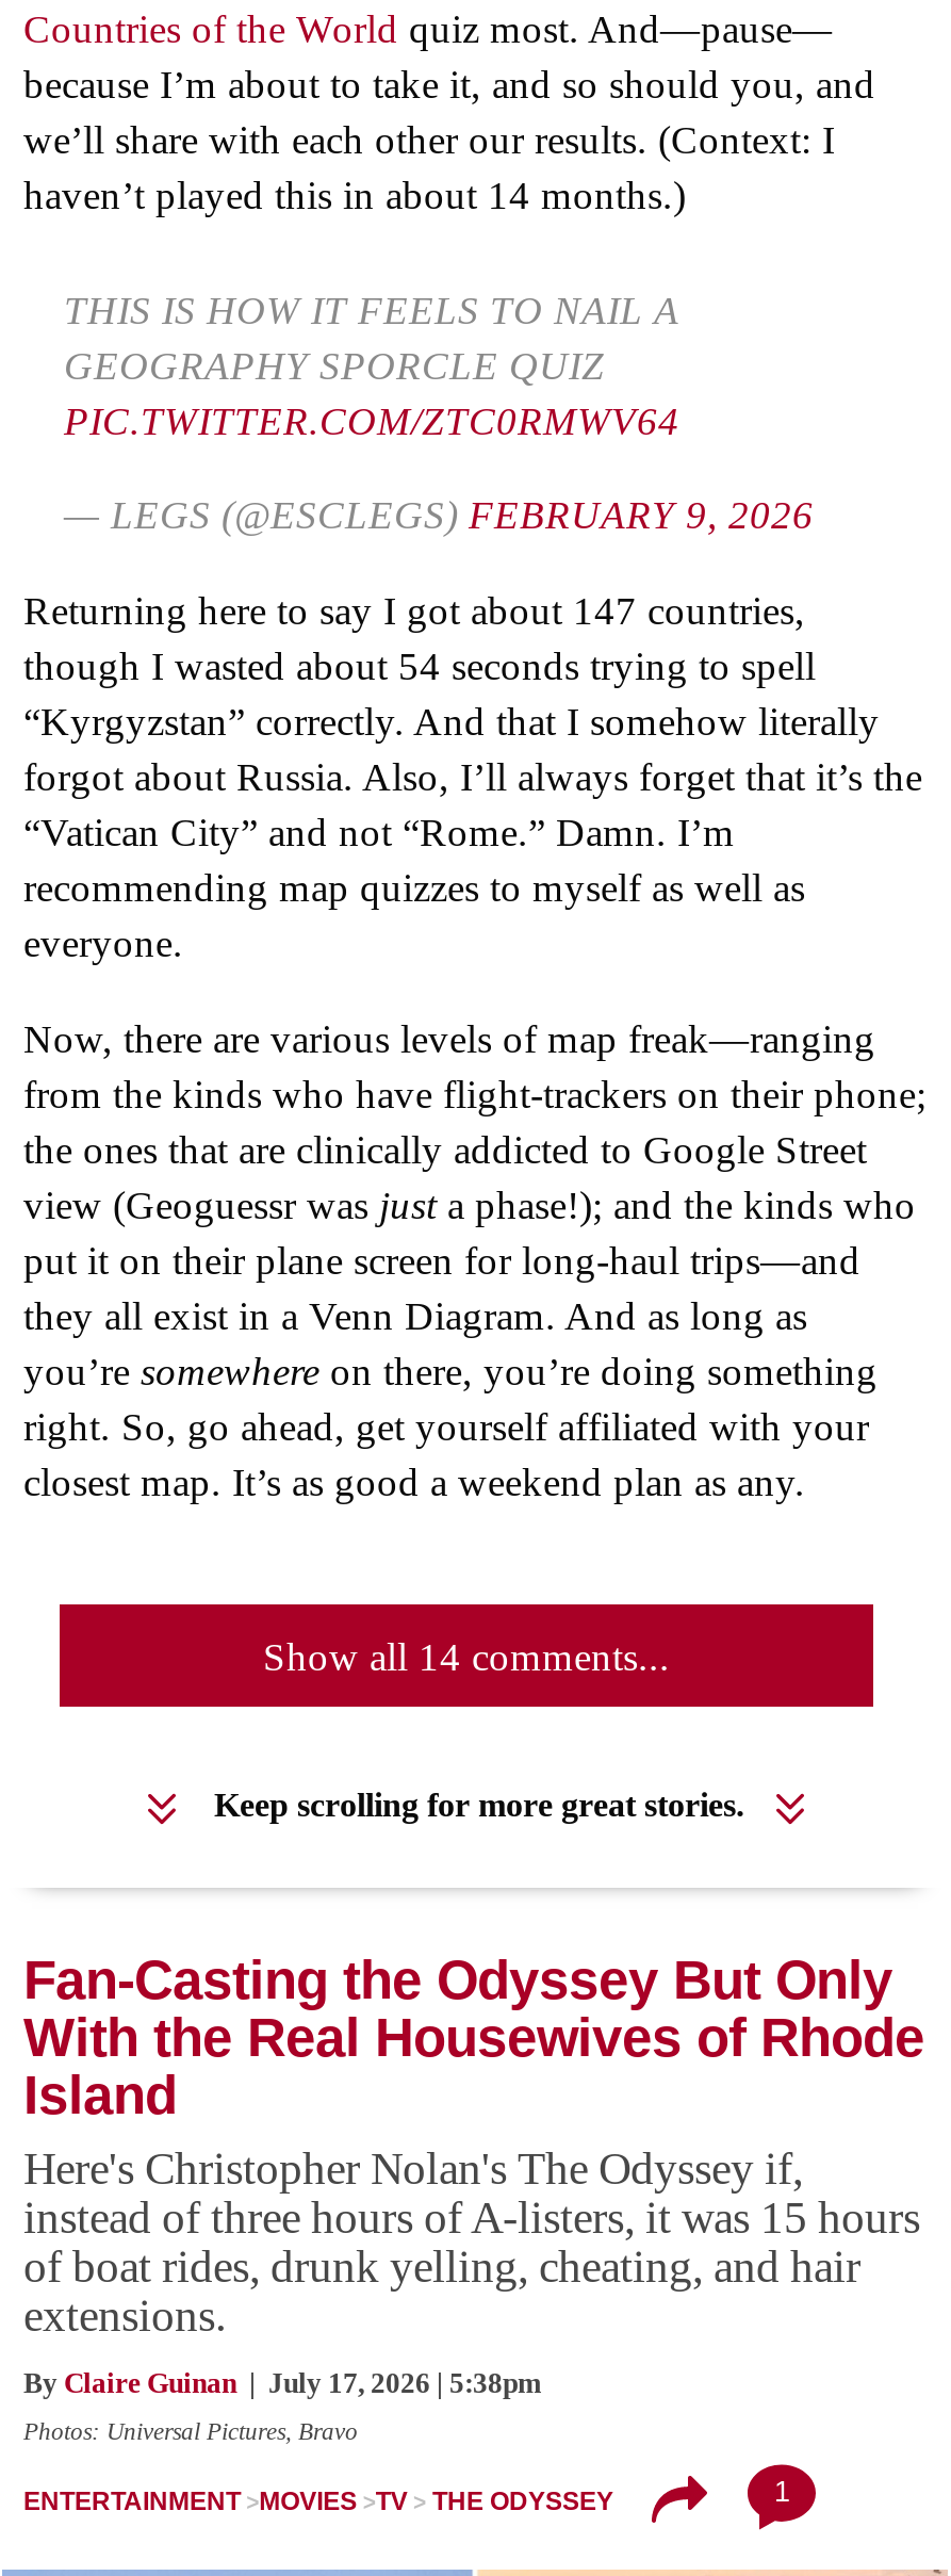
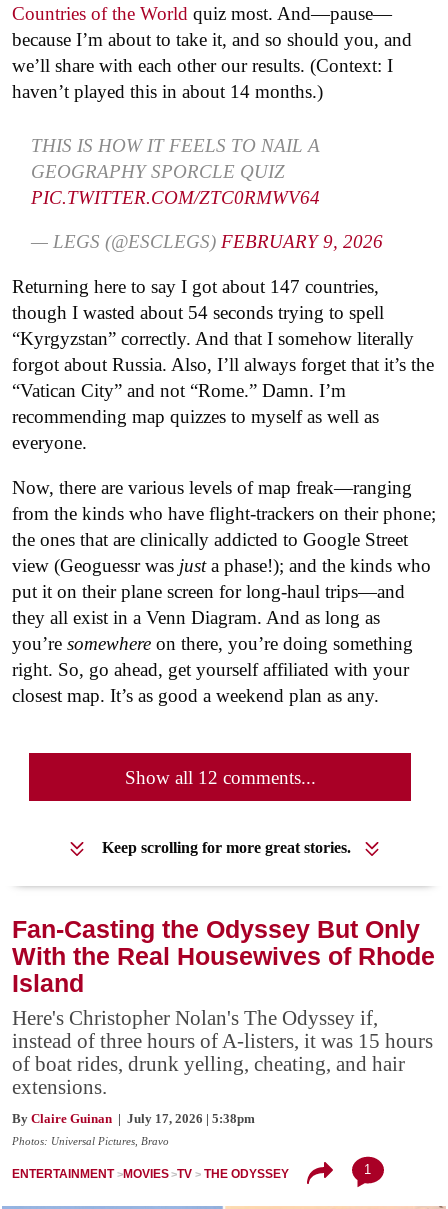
- Show all 14 comments...
+ Show all 12 comments...
